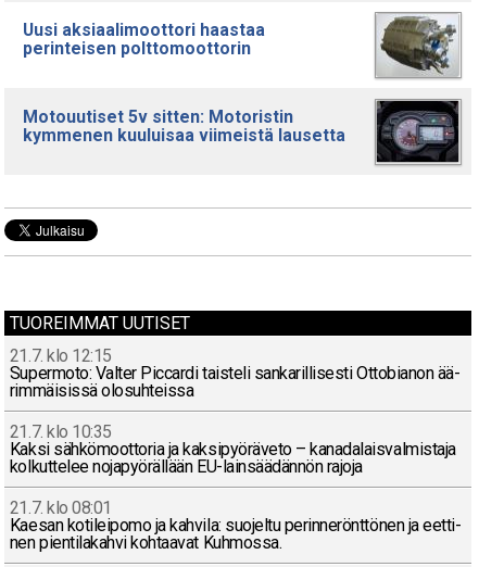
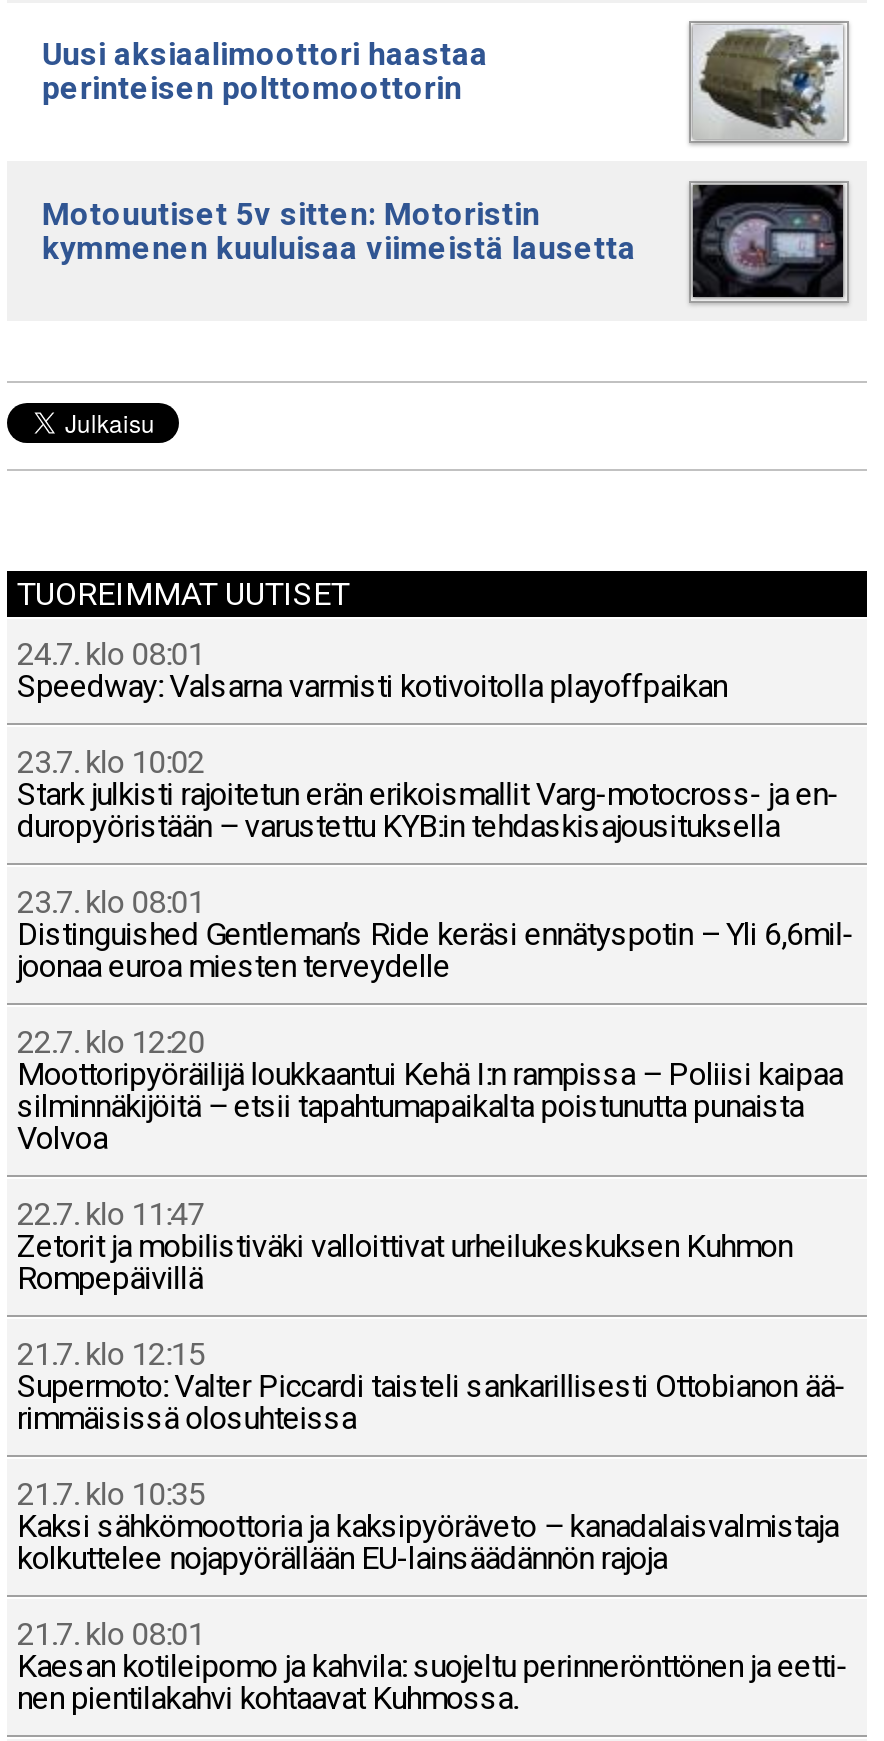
+ 24.7. klo 08:01
+ Speedway: Valsarna varmisti kotivoitolla playoffpaikan
+ 23.7. klo 10:02
+ Stark julkisti rajoitetun erän erikoismallit Varg-motocross- ja en
+ duropyöristään – varustettu KYB:in tehdaskisajousituksella
+ 23.7. klo 08:01
+ Distinguished Gentleman’s Ride keräsi ennätyspotin – Yli 6,6mil
+ joonaa euroa miesten terveydelle
+ 22.7. klo 12:20
+ Moottoripyöräilijä loukkaantui Kehä I:n rampissa – Poliisi kaipaa
+ silminnäkijöitä – etsii tapahtumapaikalta poistunutta punaista
+ Volvoa
+ 22.7. klo 11:47
+ Zetorit ja mobilistiväki valloittivat urheilukeskuksen Kuhmon
+ Rompepäivillä
